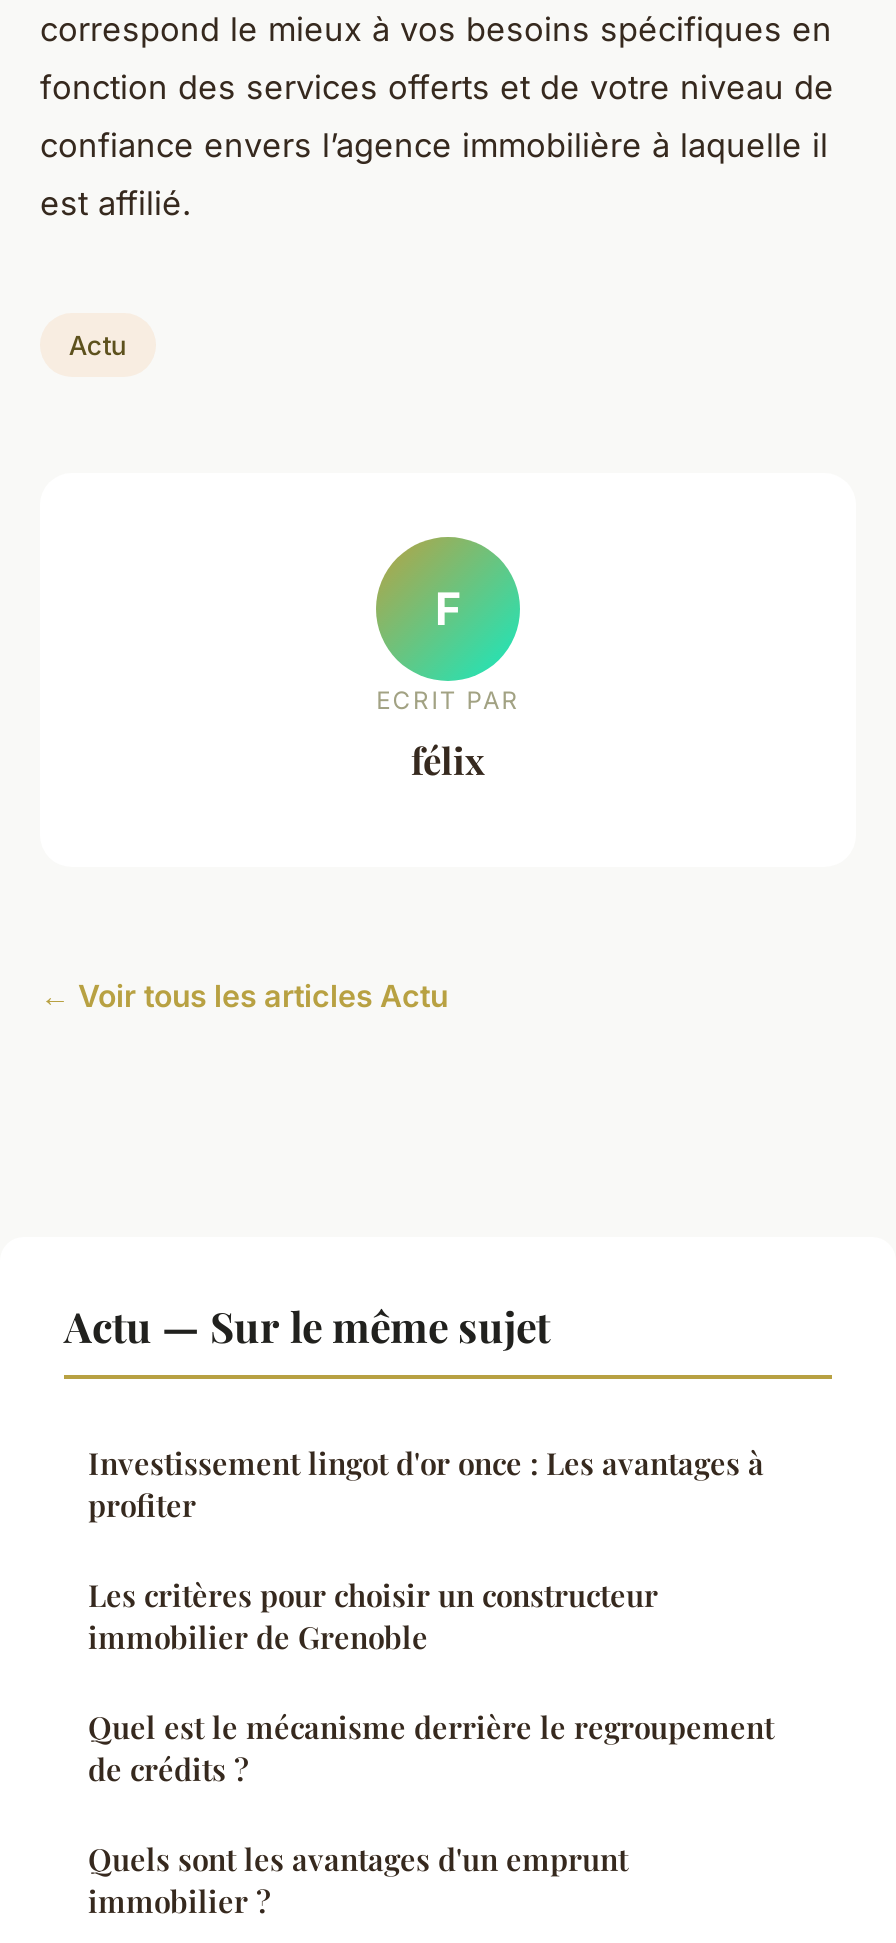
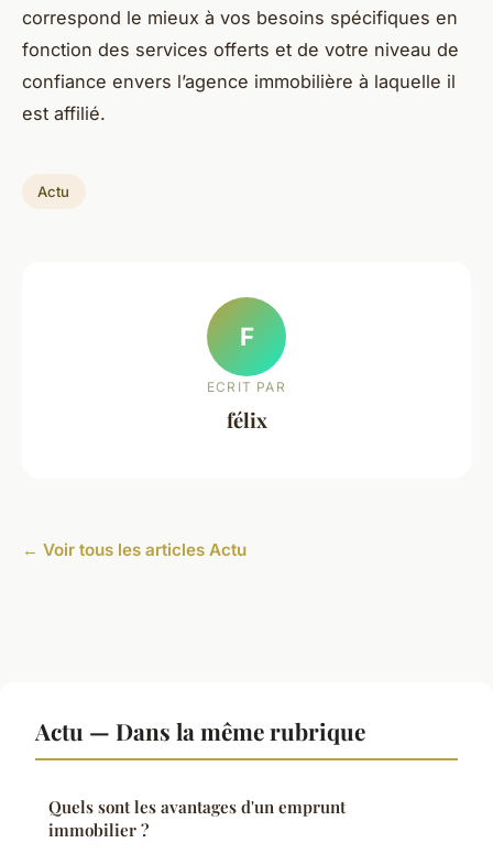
- Actu — Sur le même sujet
- Investissement lingot d'or once : Les avantages à
- profiter
- Les critères pour choisir un constructeur
- immobilier de Grenoble
- Quel est le mécanisme derrière le regroupement
- de crédits ?
+ Actu — Dans la même rubrique
